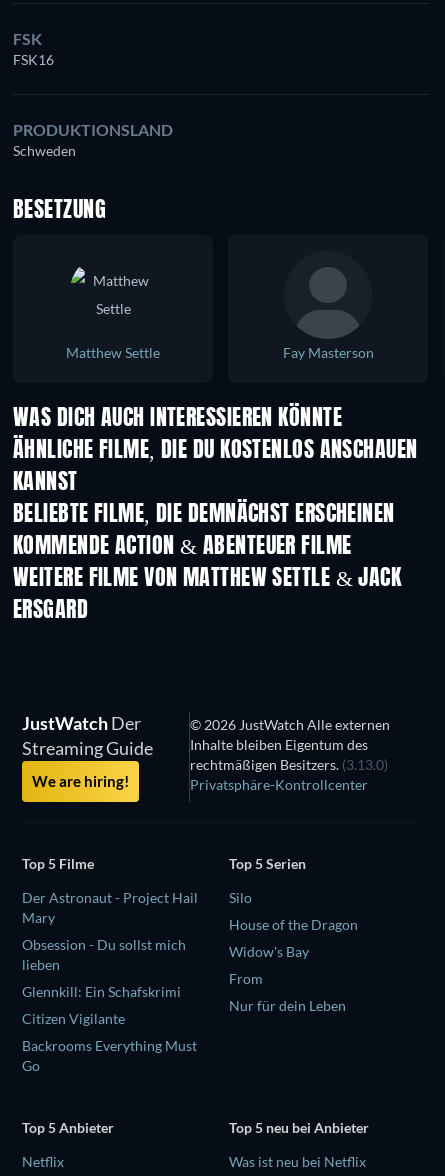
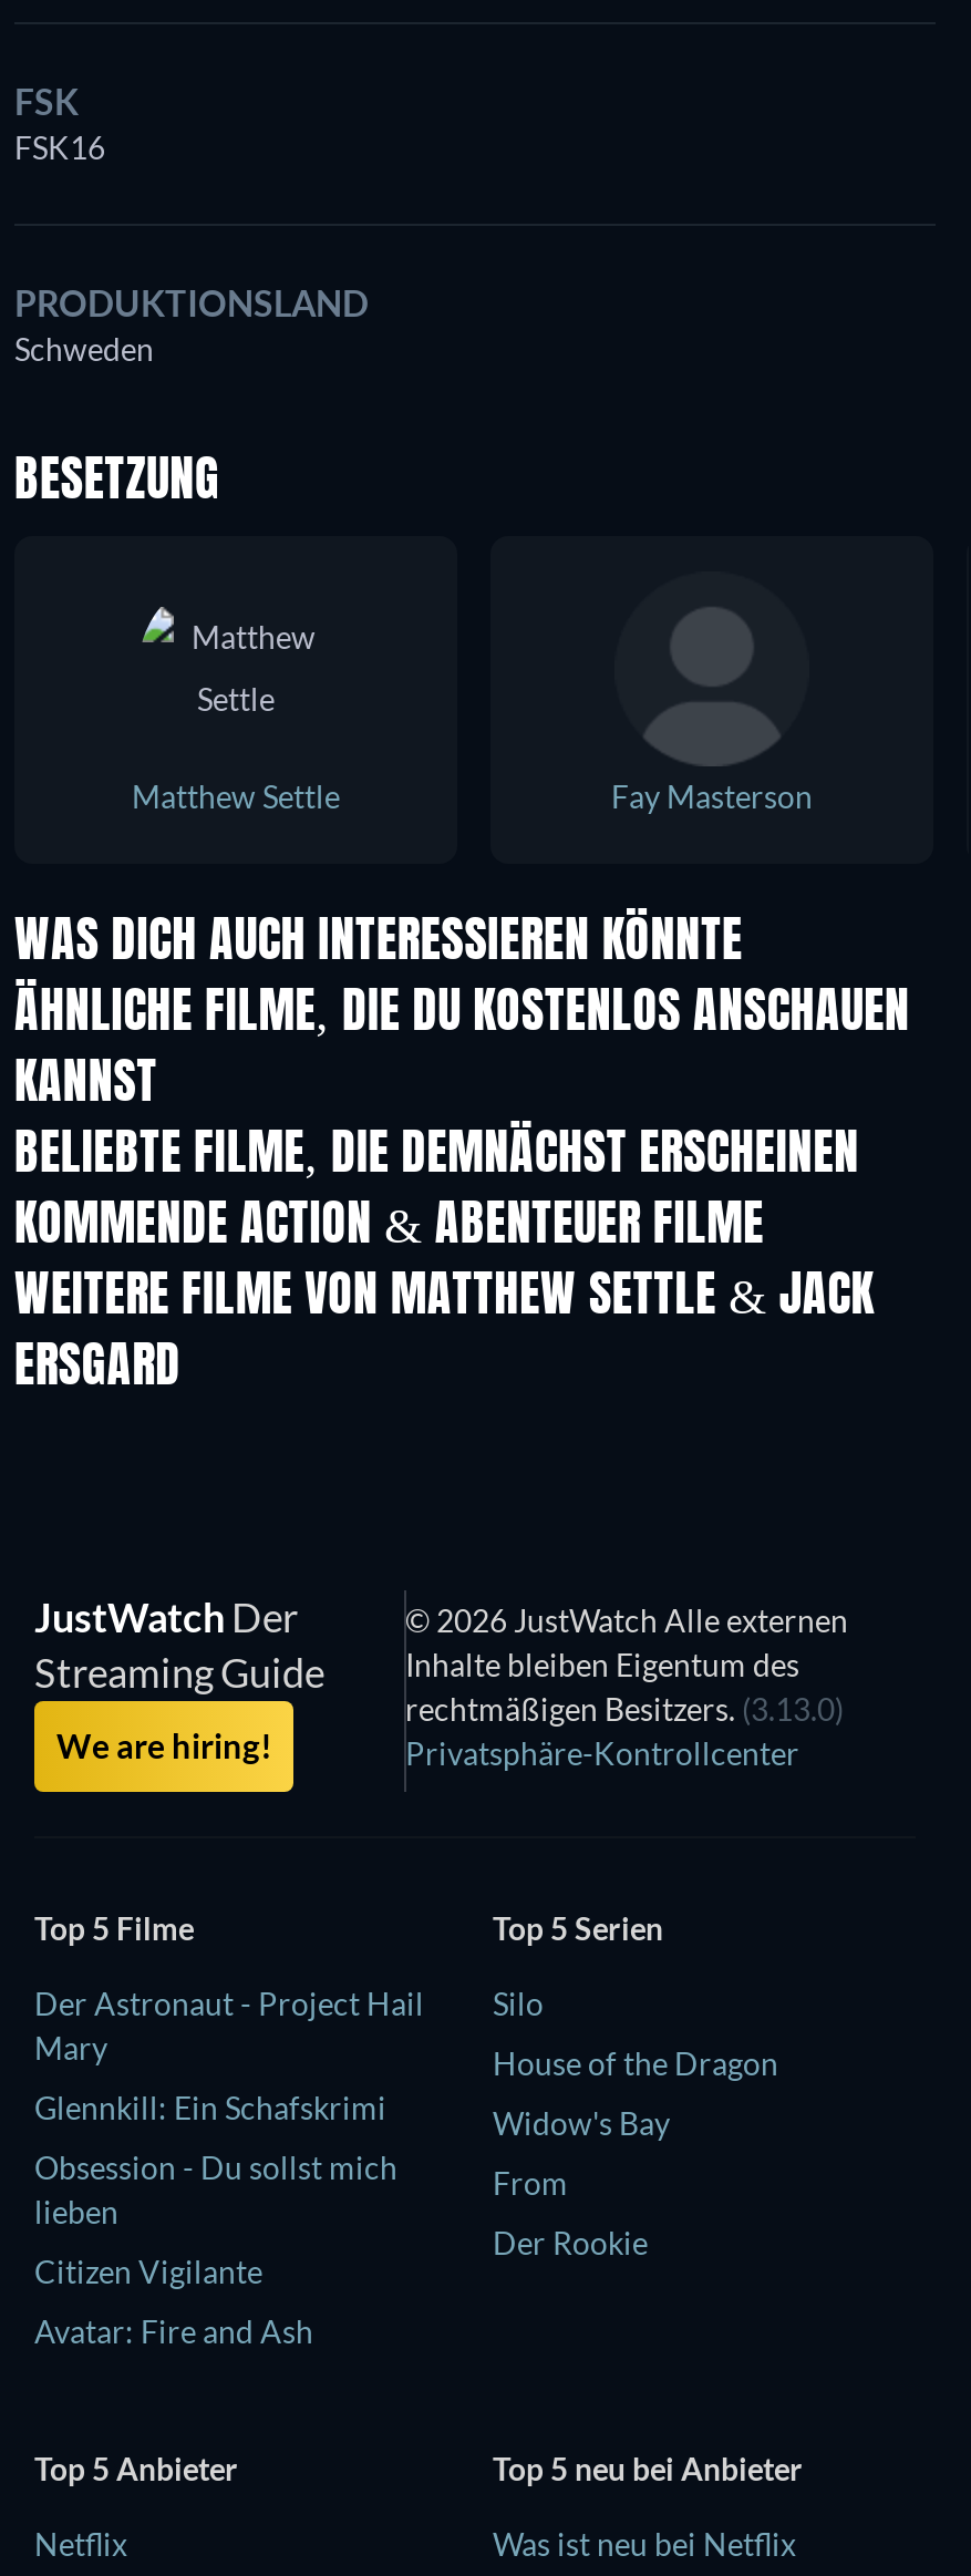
moved down: Obsession - Du sollst mich | lieben

moved up: Glennkill: Ein Schafskrimi

- Nur für dein Leben
+ Der Rookie

- Backrooms Everything Must
- Go
+ Avatar: Fire and Ash
